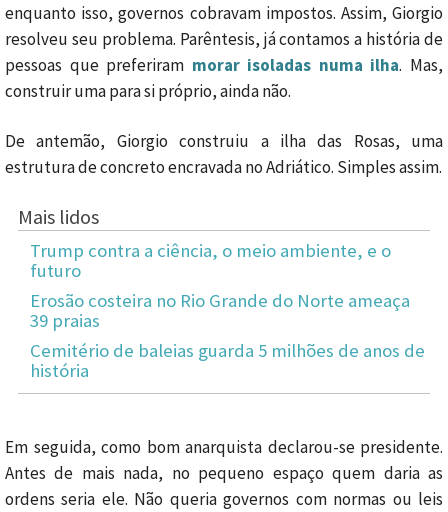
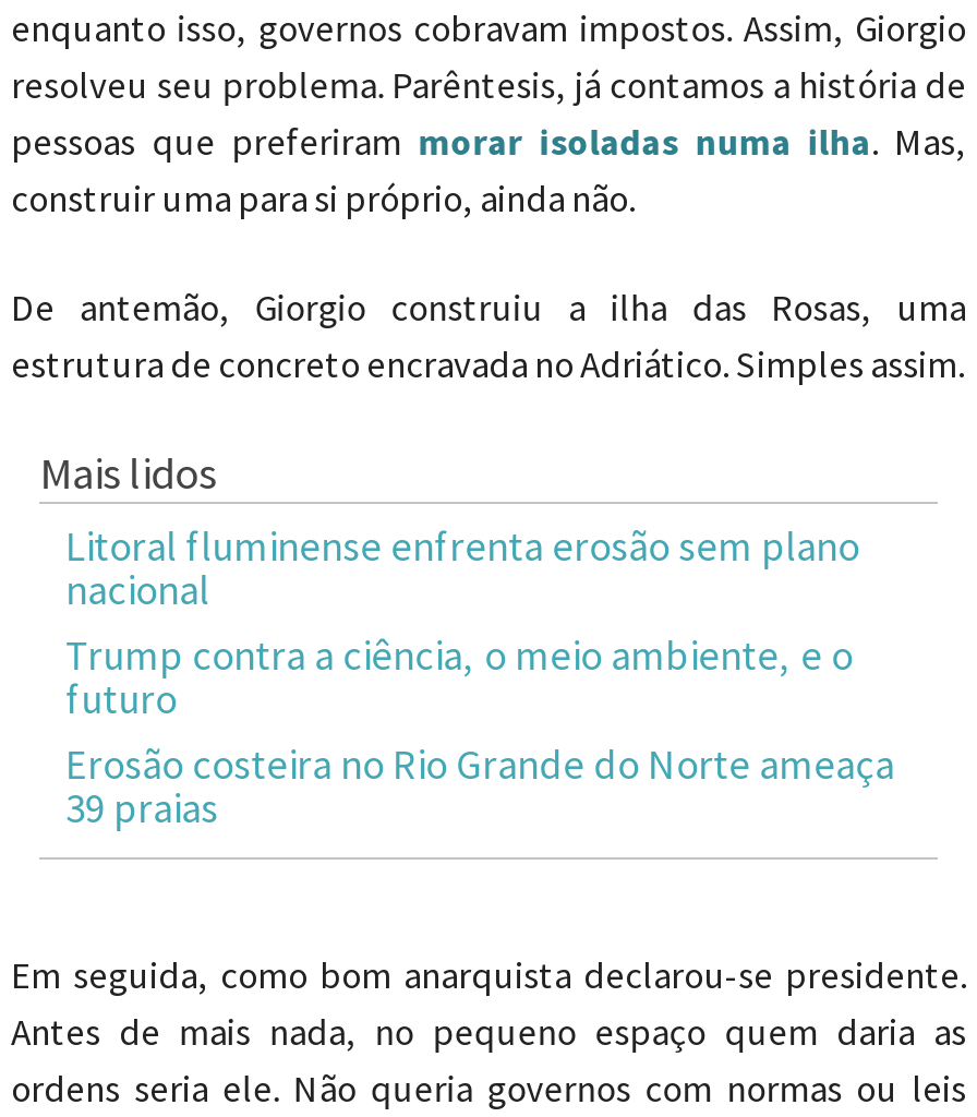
+ Litoral fluminense enfrenta erosão sem plano
+ nacional

moved down: Trump contra a ciência, o meio ambiente, e o | futuro | Erosão costeira no Rio Grande do Norte ameaça | 39 praias

- Cemitério de baleias guarda 5 milhões de anos de
- história
